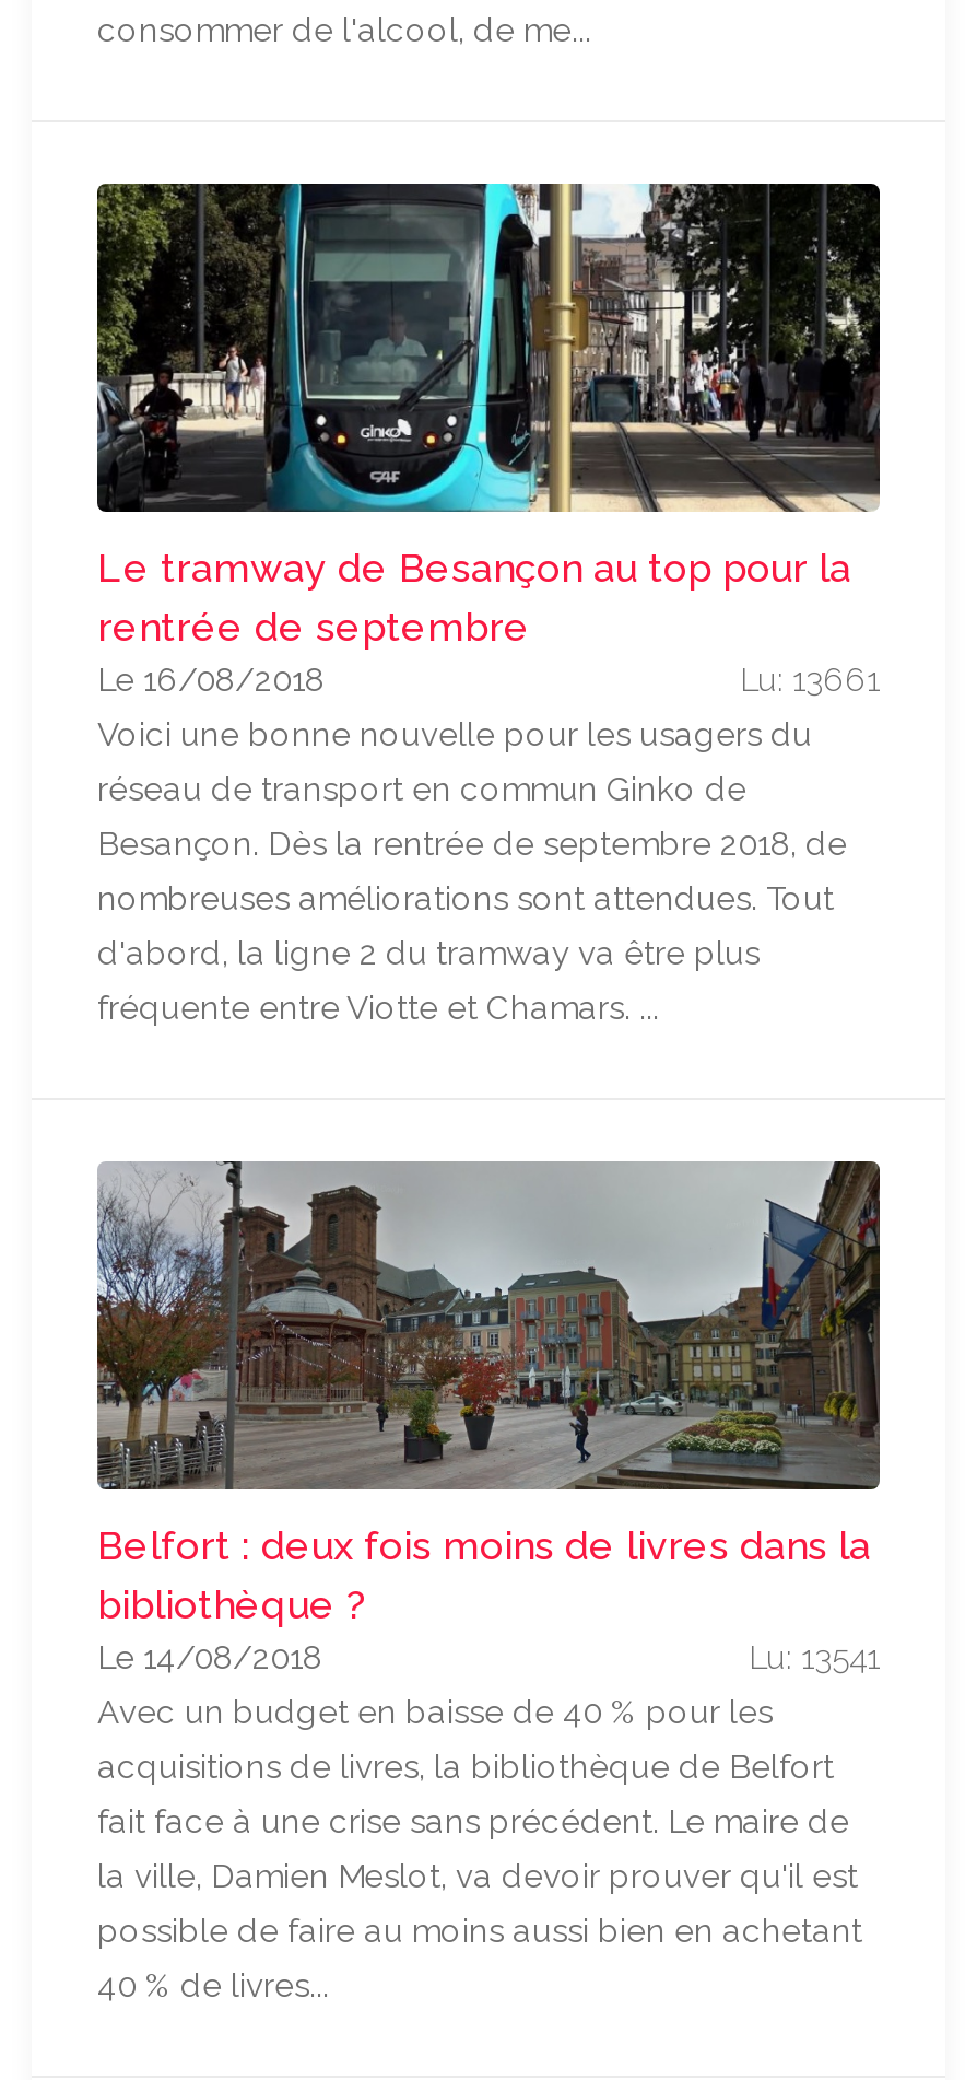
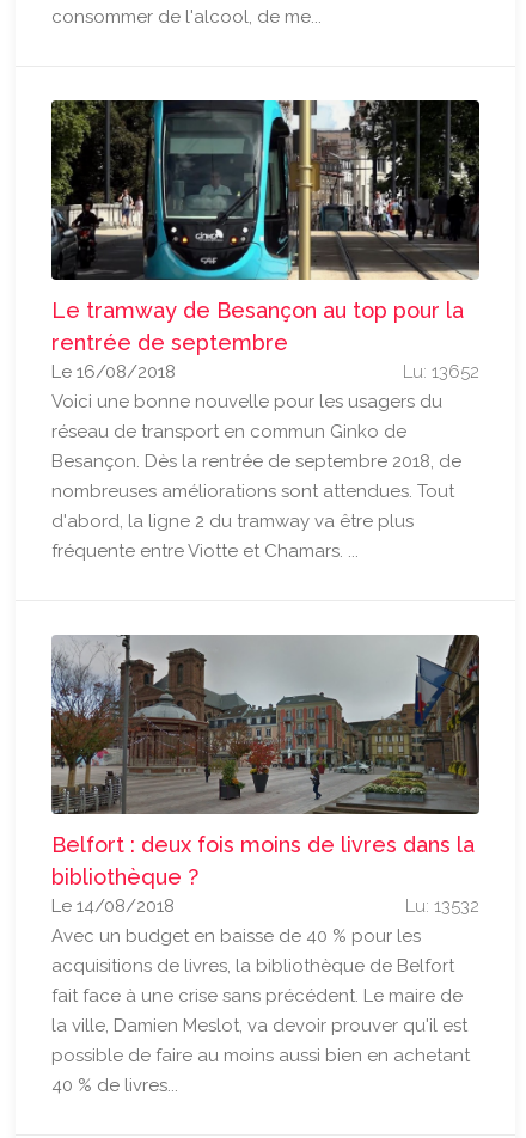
- Lu: 13661
+ Lu: 13652

- Lu: 13541
+ Lu: 13532
